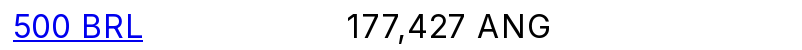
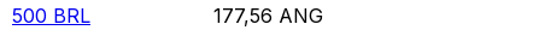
- 177,427 ANG
+ 177,56 ANG
